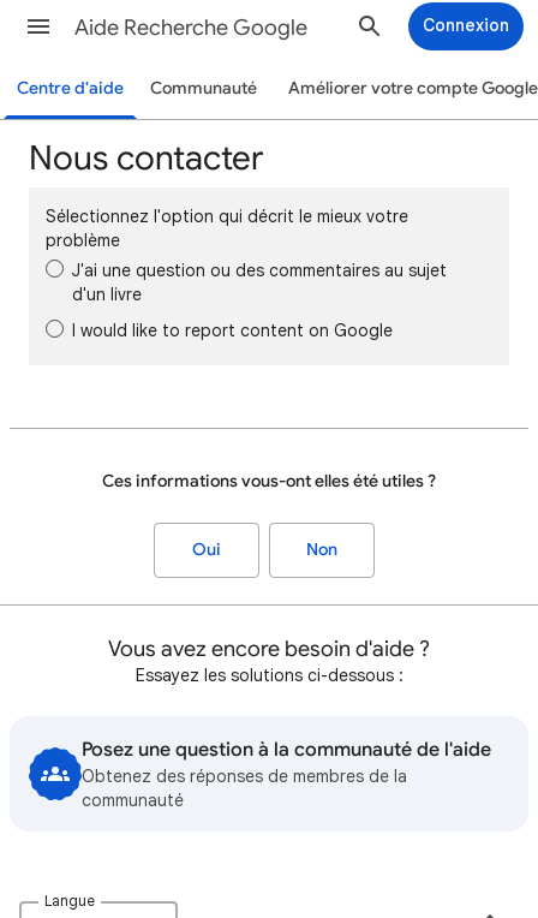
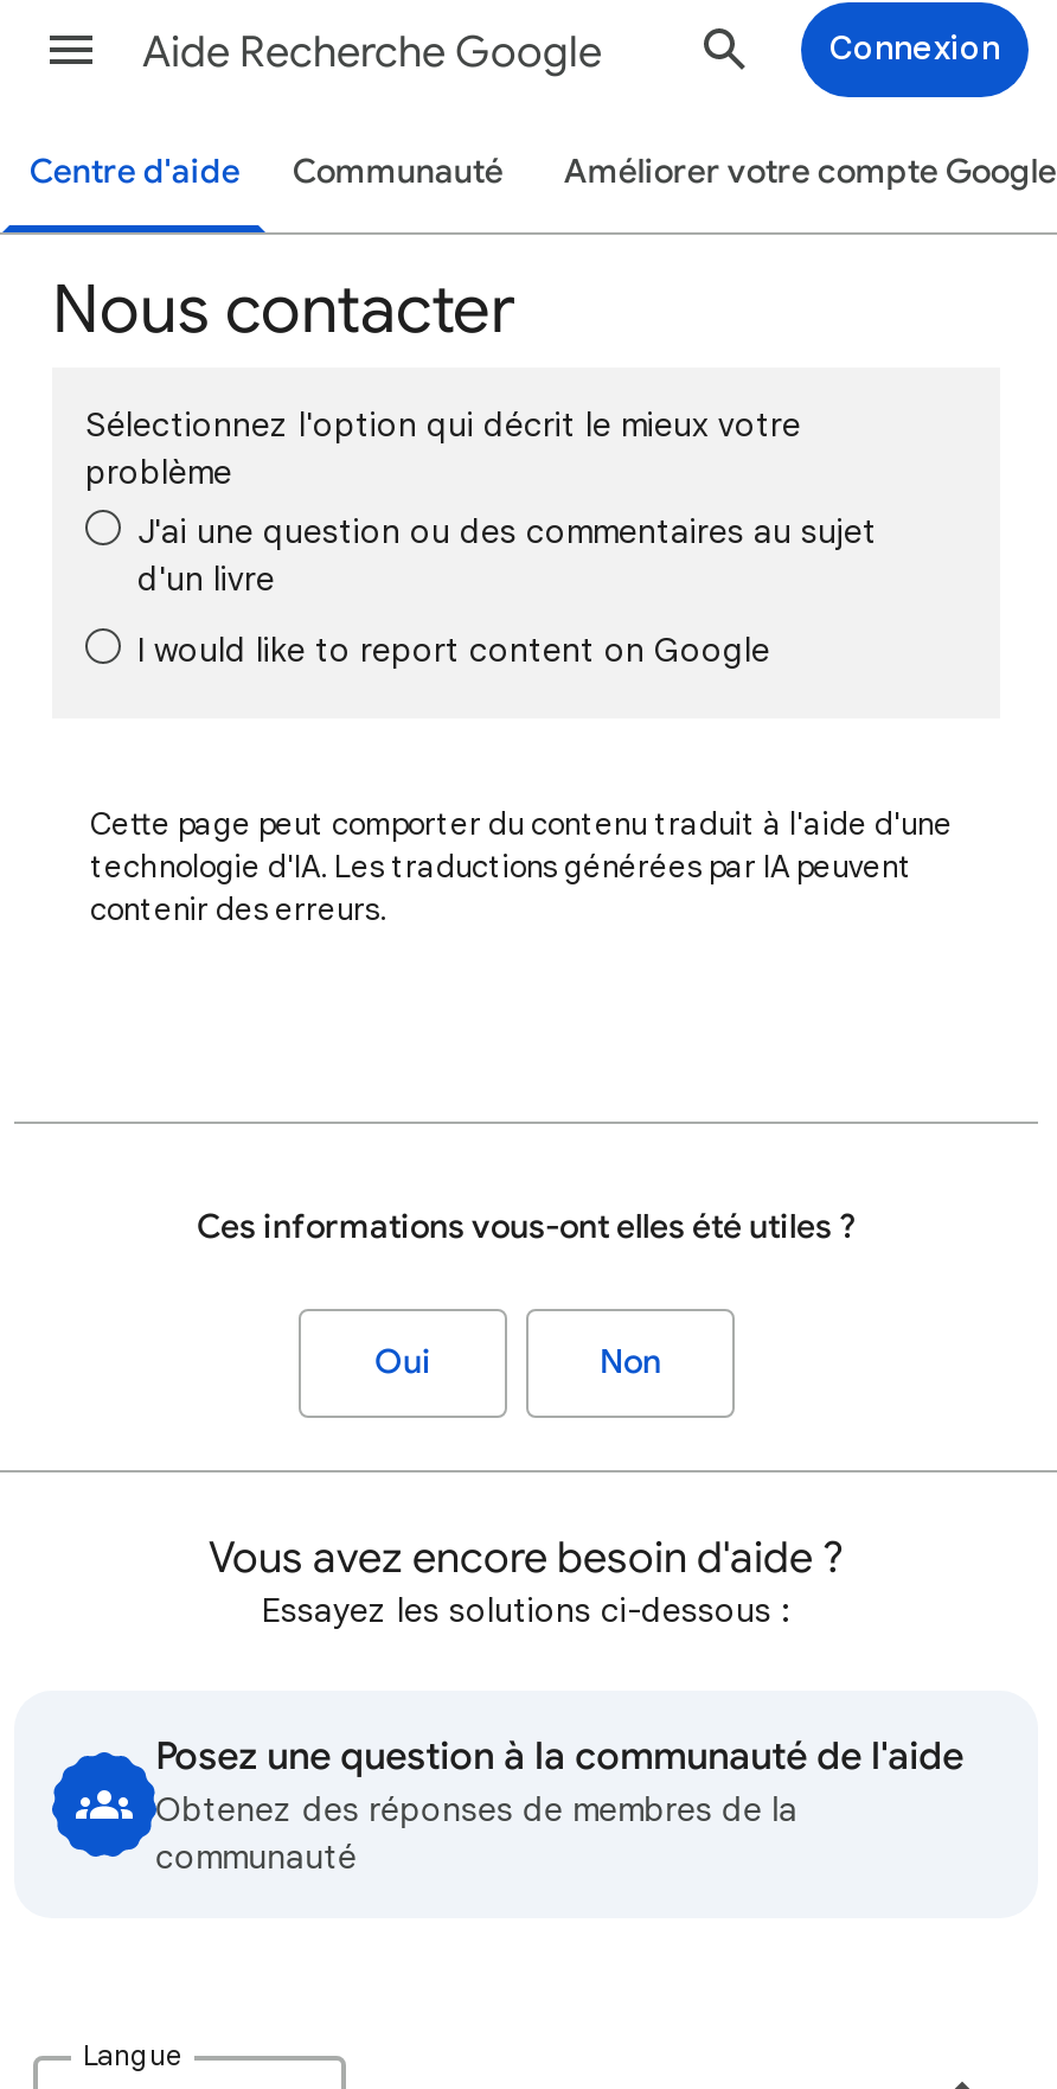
+ Cette page peut comporter du contenu traduit à l'aide d'une
+ technologie d'IA. Les traductions générées par IA peuvent
+ contenir des erreurs.
